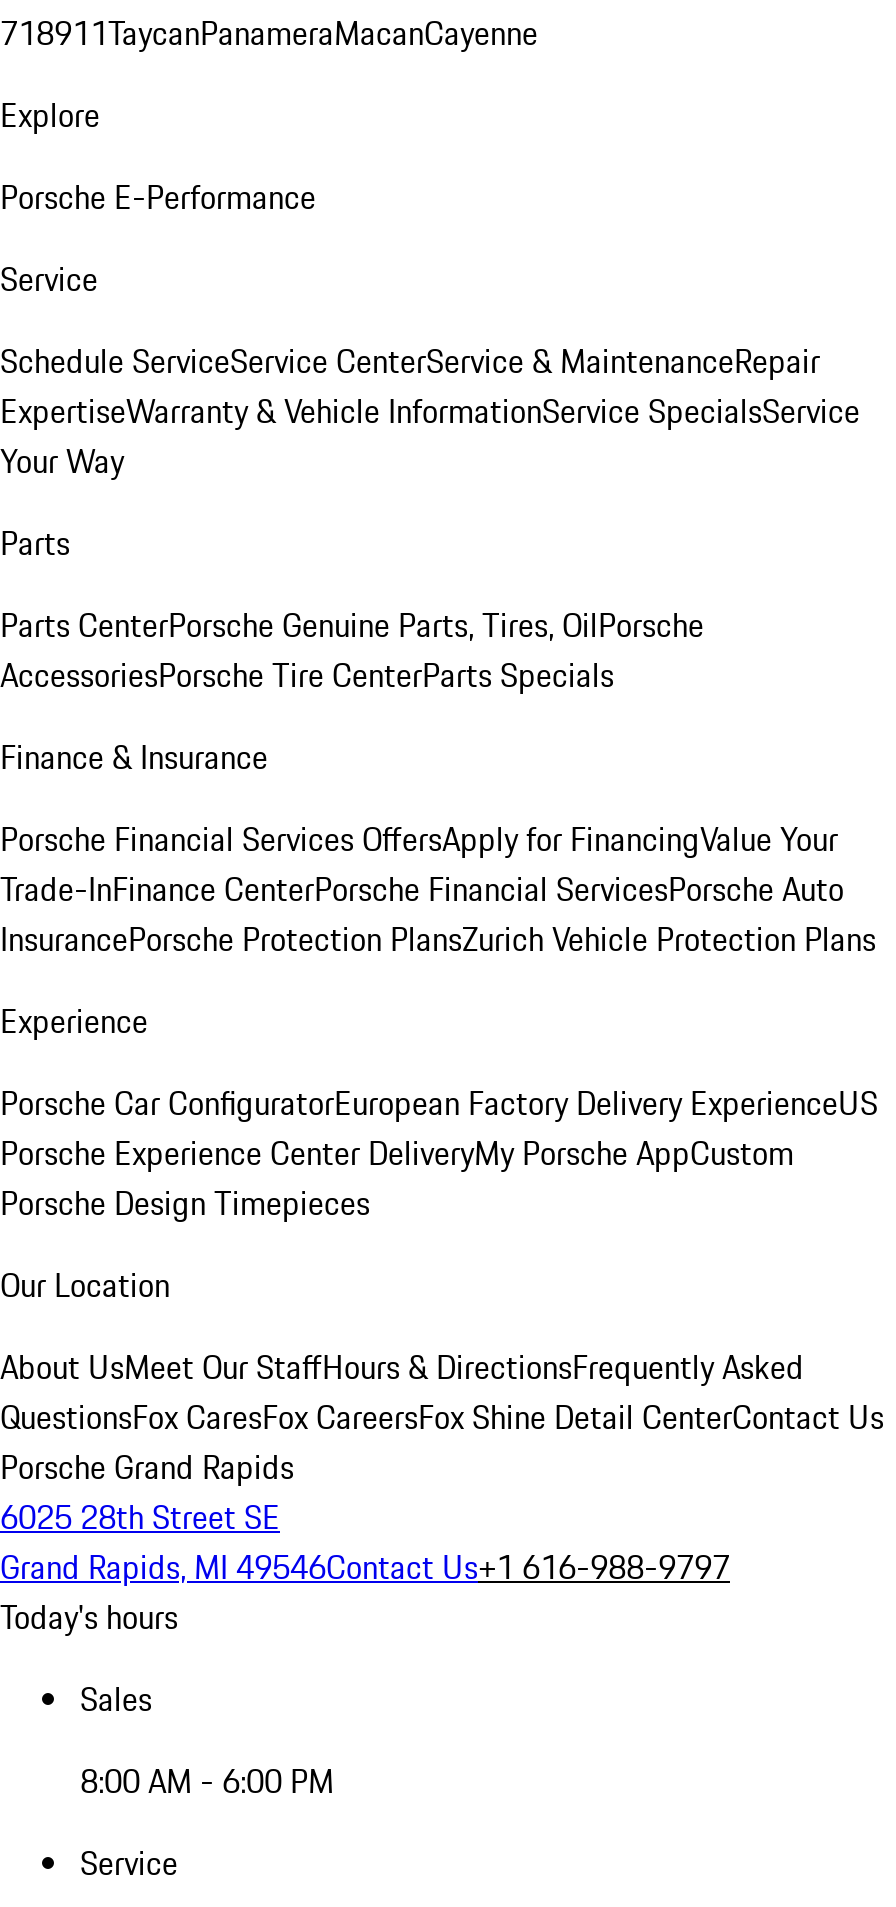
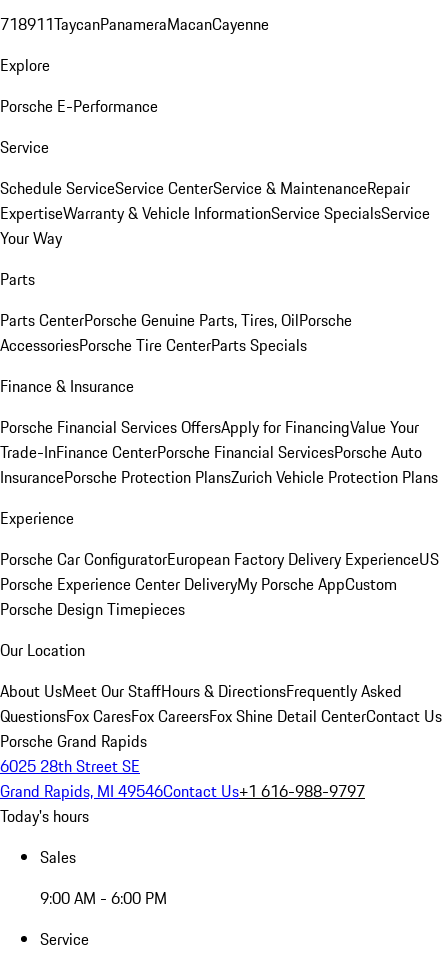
- 8:00 AM - 6:00 PM
+ 9:00 AM - 6:00 PM
